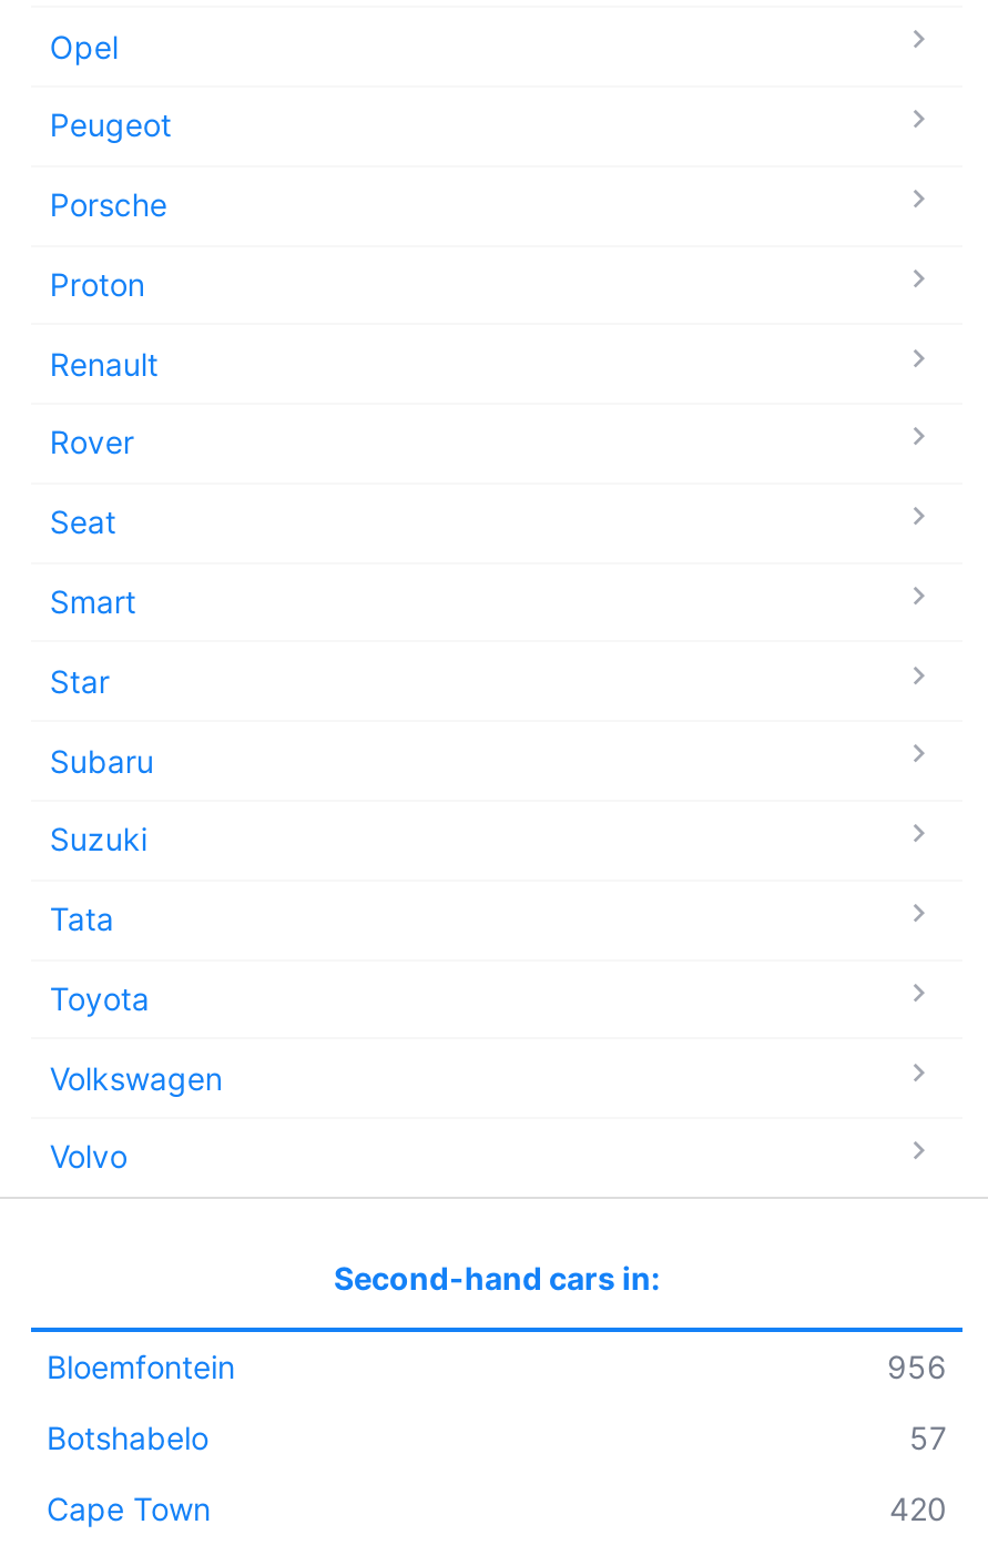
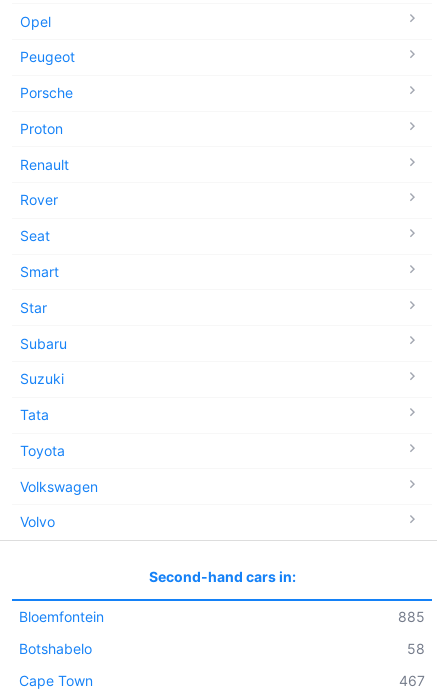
- 956
+ 885

- 57
+ 58

- 420
+ 467
